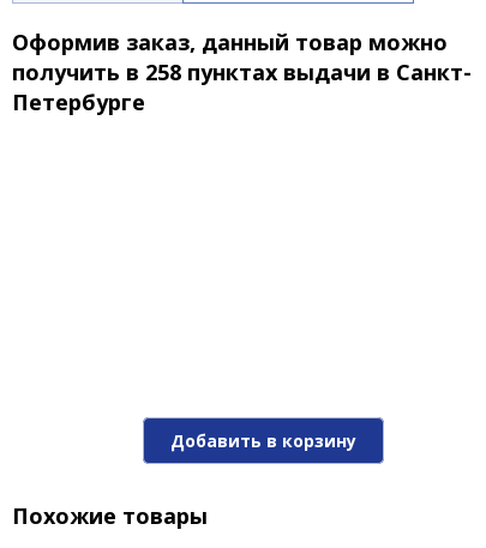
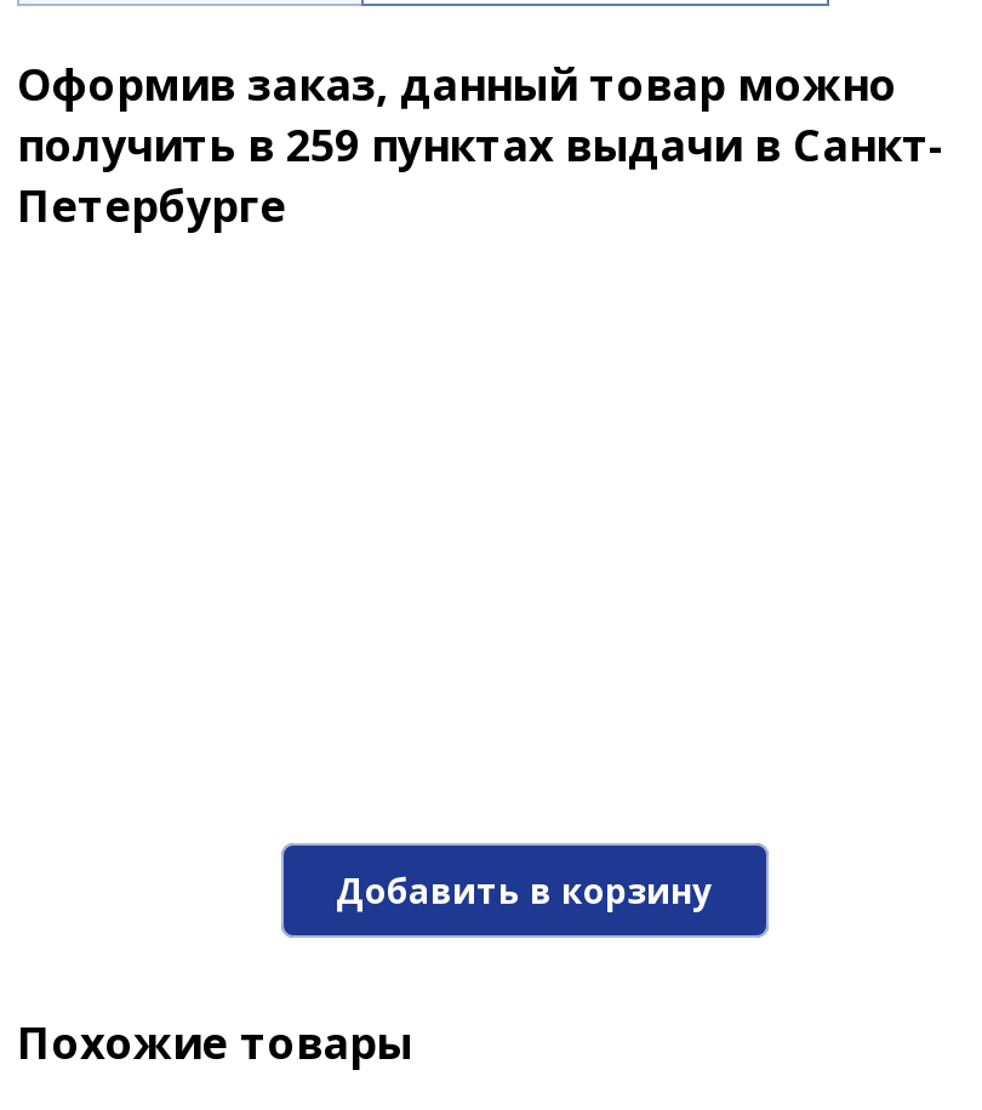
- получить в 258 пунктах выдачи в Санкт-
+ получить в 259 пунктах выдачи в Санкт-
